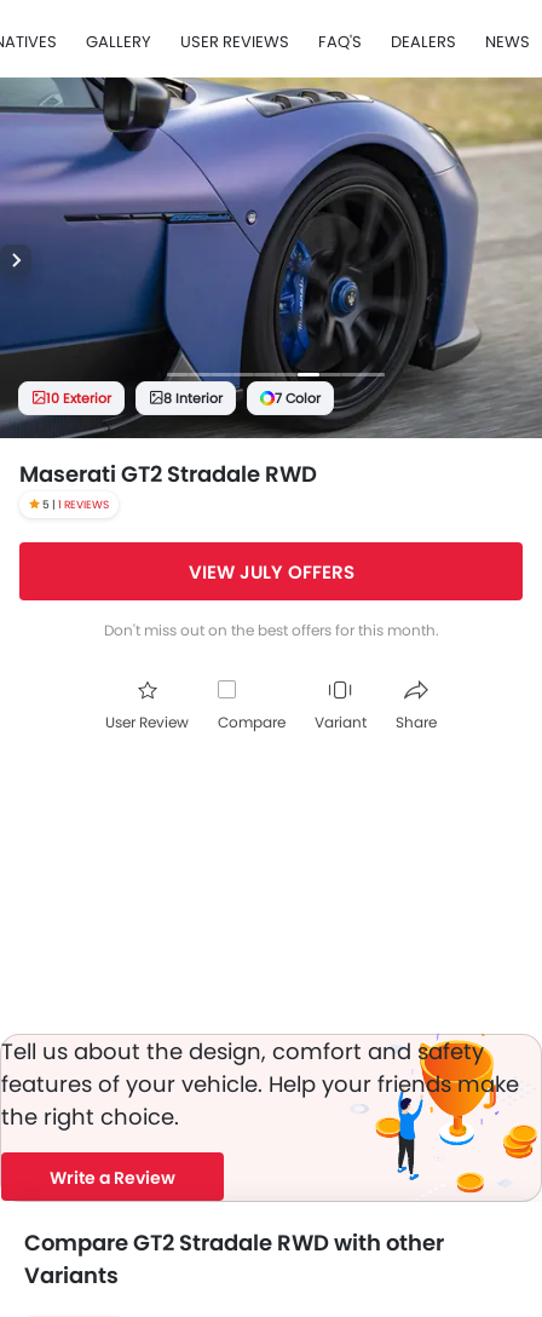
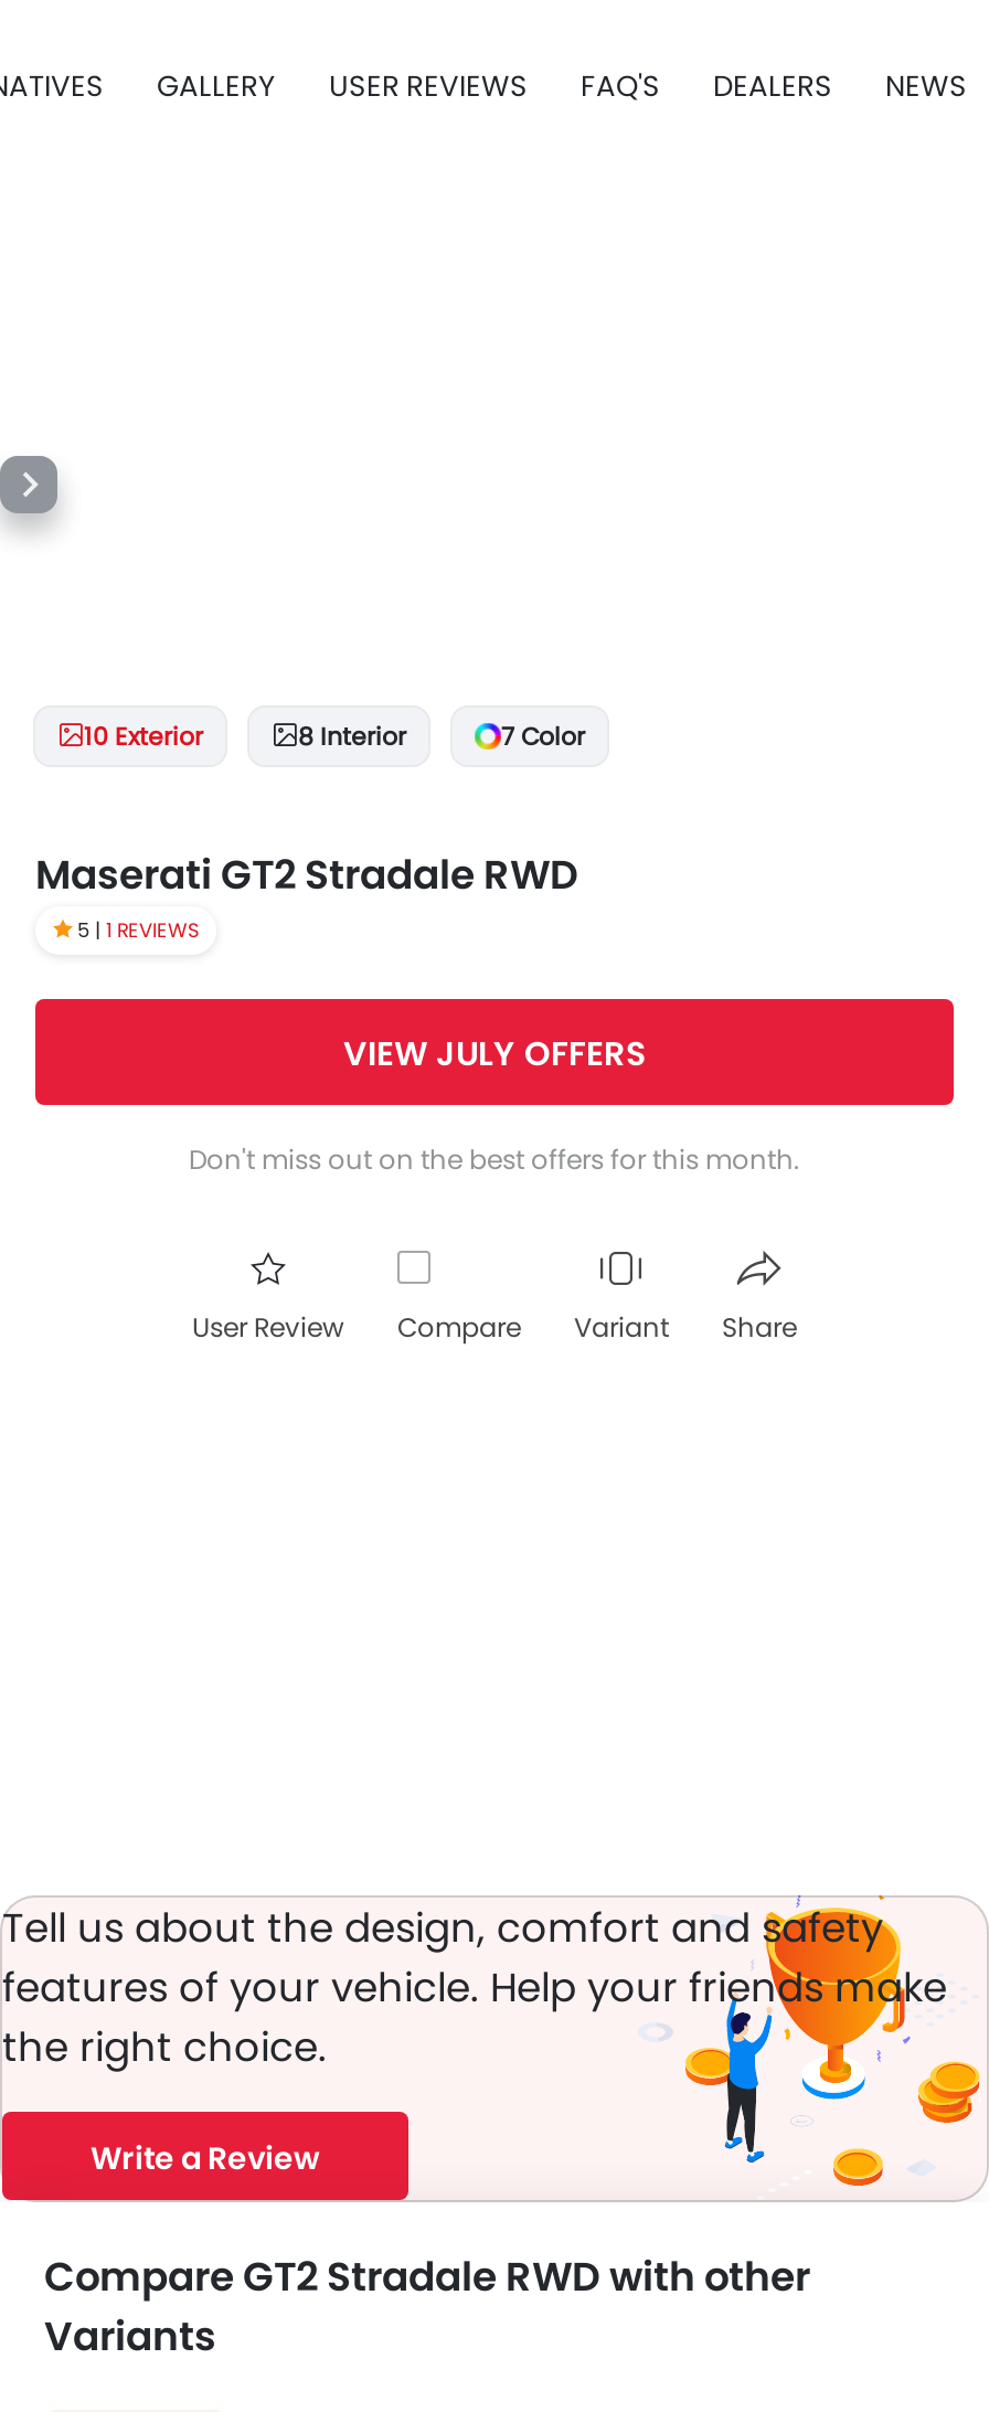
- [image]
